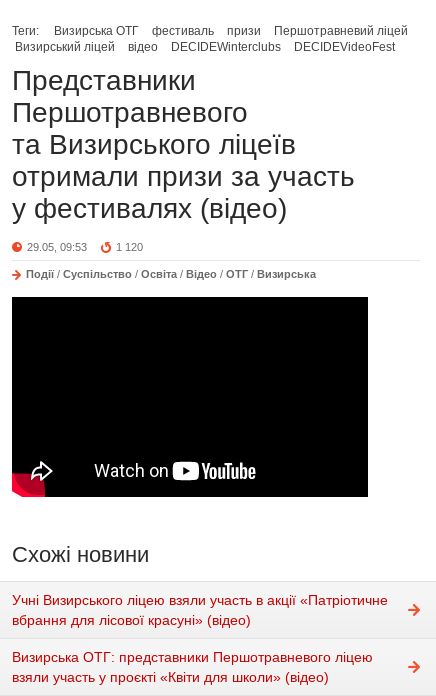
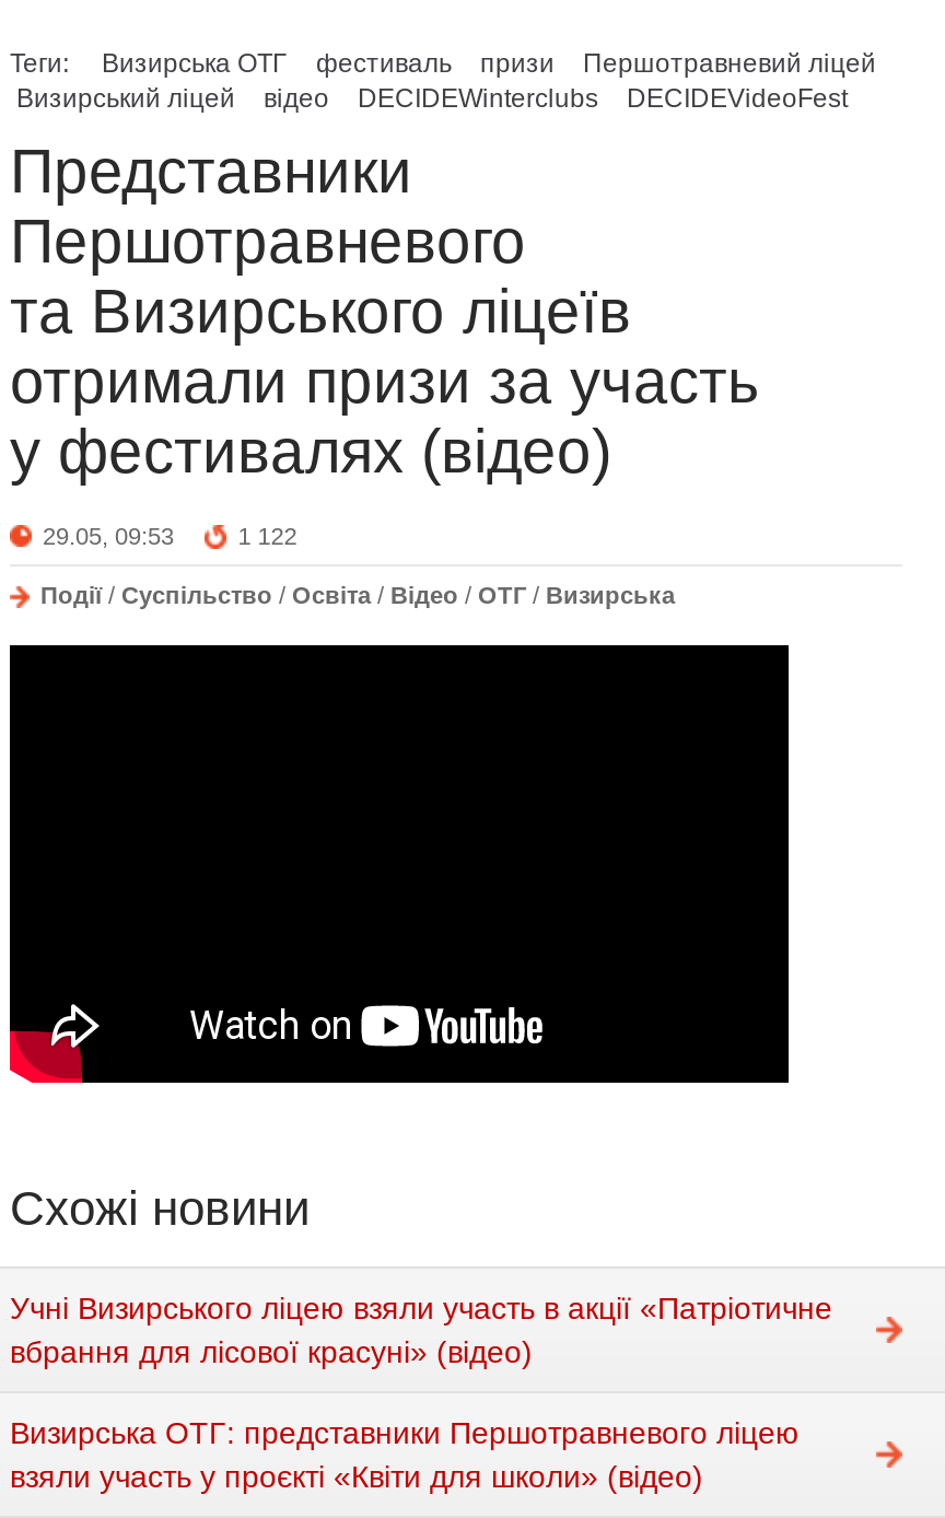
- 1 120
+ 1 122
